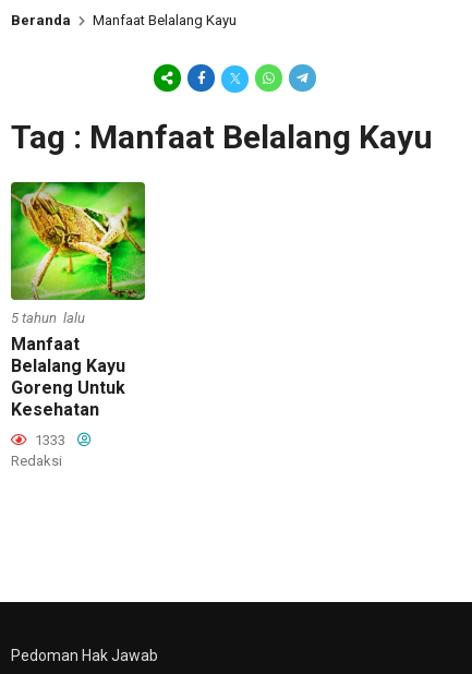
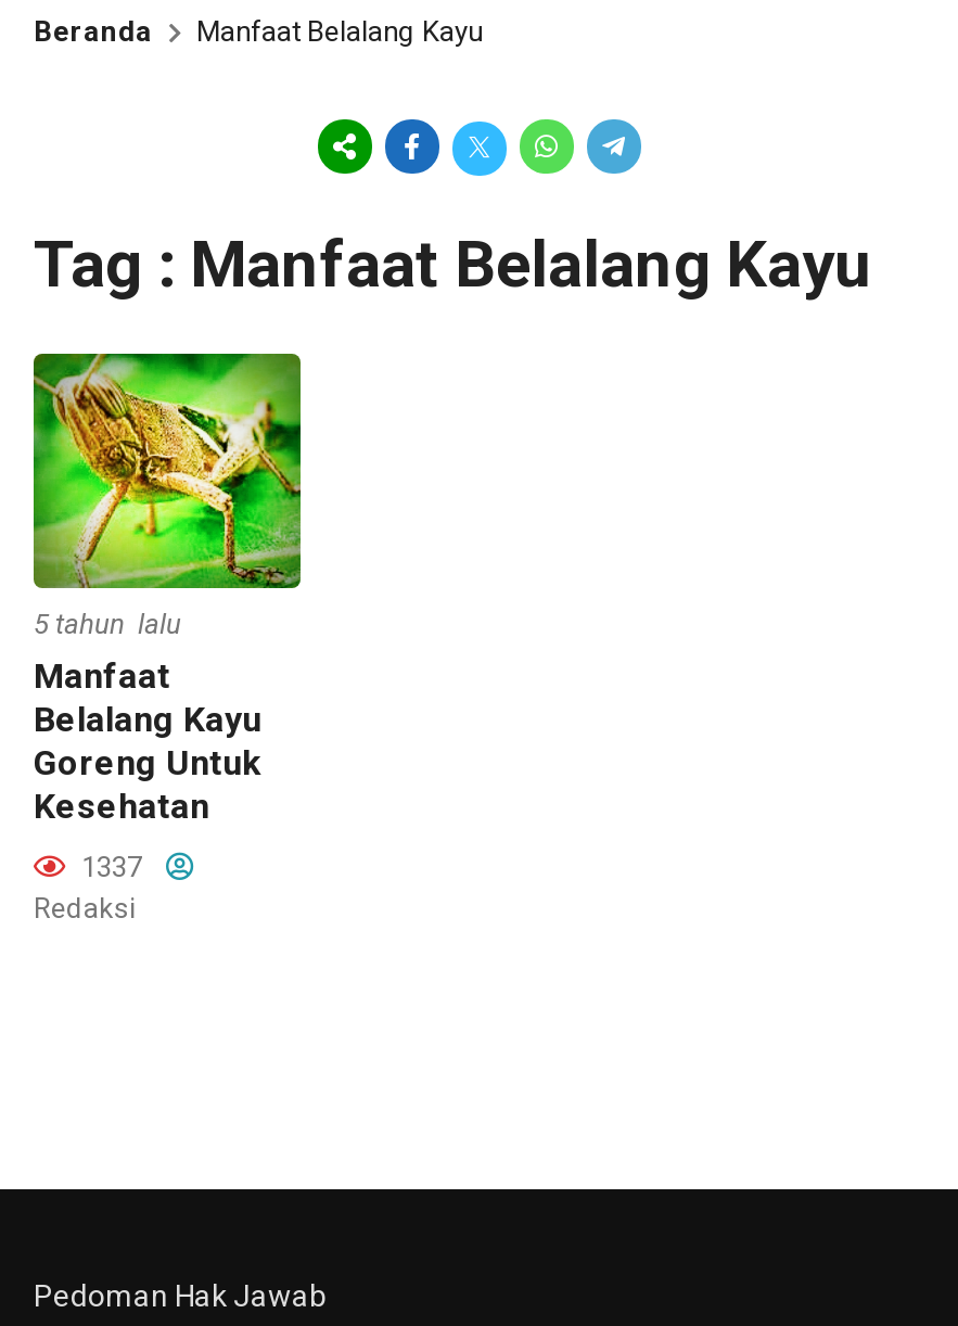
- 1333
+ 1337
